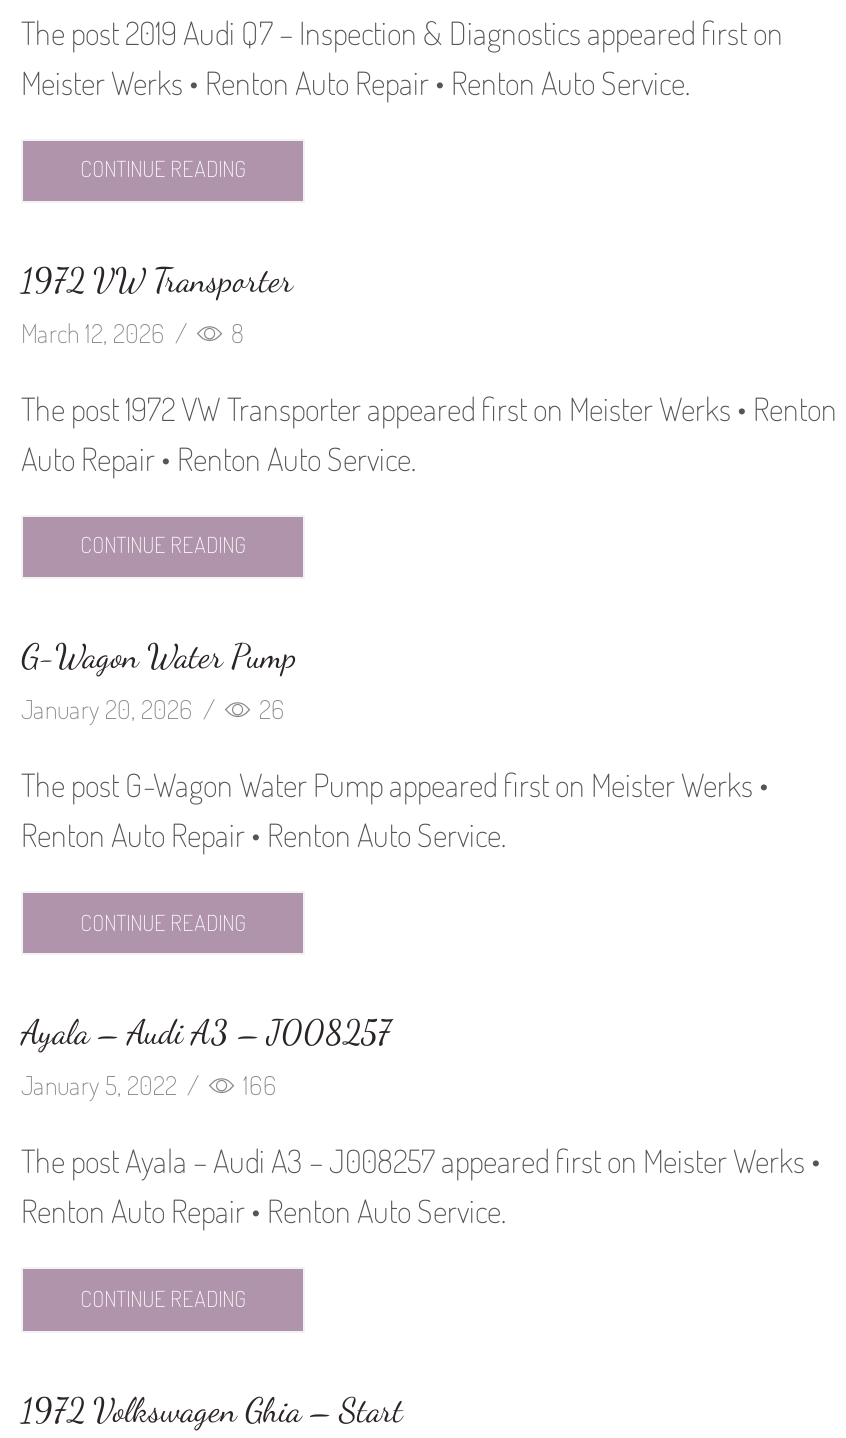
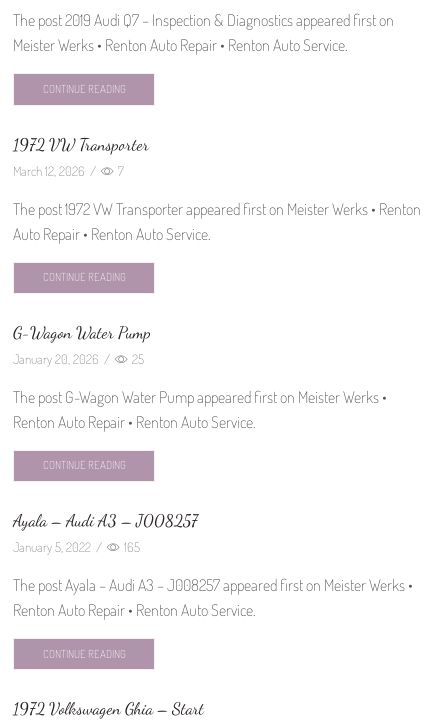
- March 12, 2026 / 8
+ March 12, 2026 / 7

- January 20, 2026 / 26
+ January 20, 2026 / 25

- January 5, 2022 / 166
+ January 5, 2022 / 165
